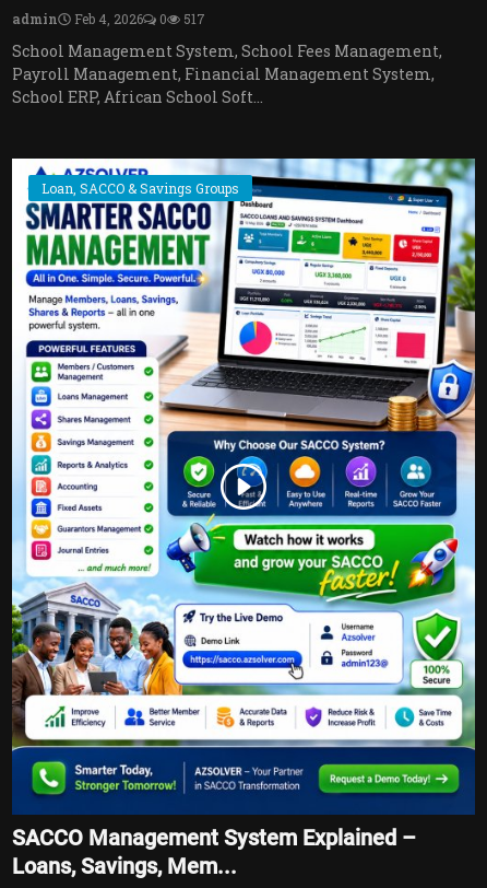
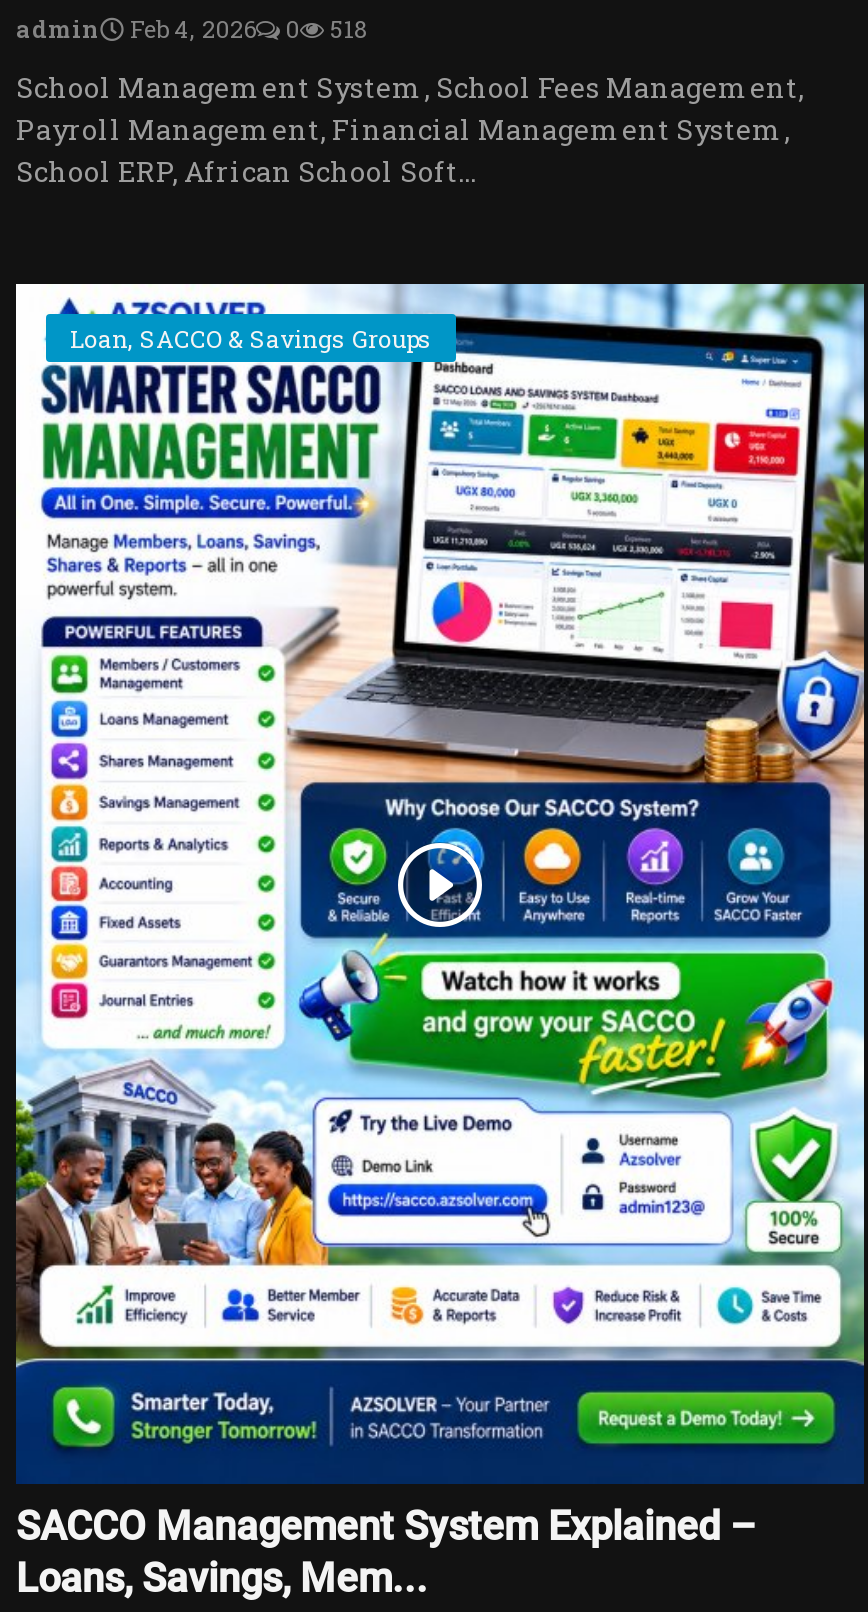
- admin Feb 4, 2026 0 517
+ admin Feb 4, 2026 0 518
